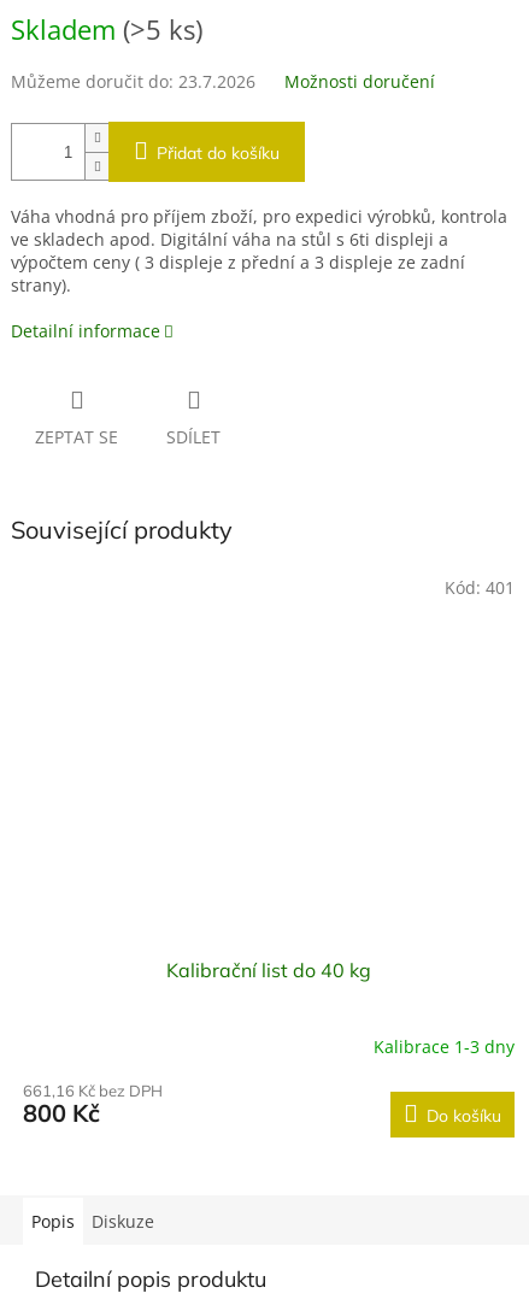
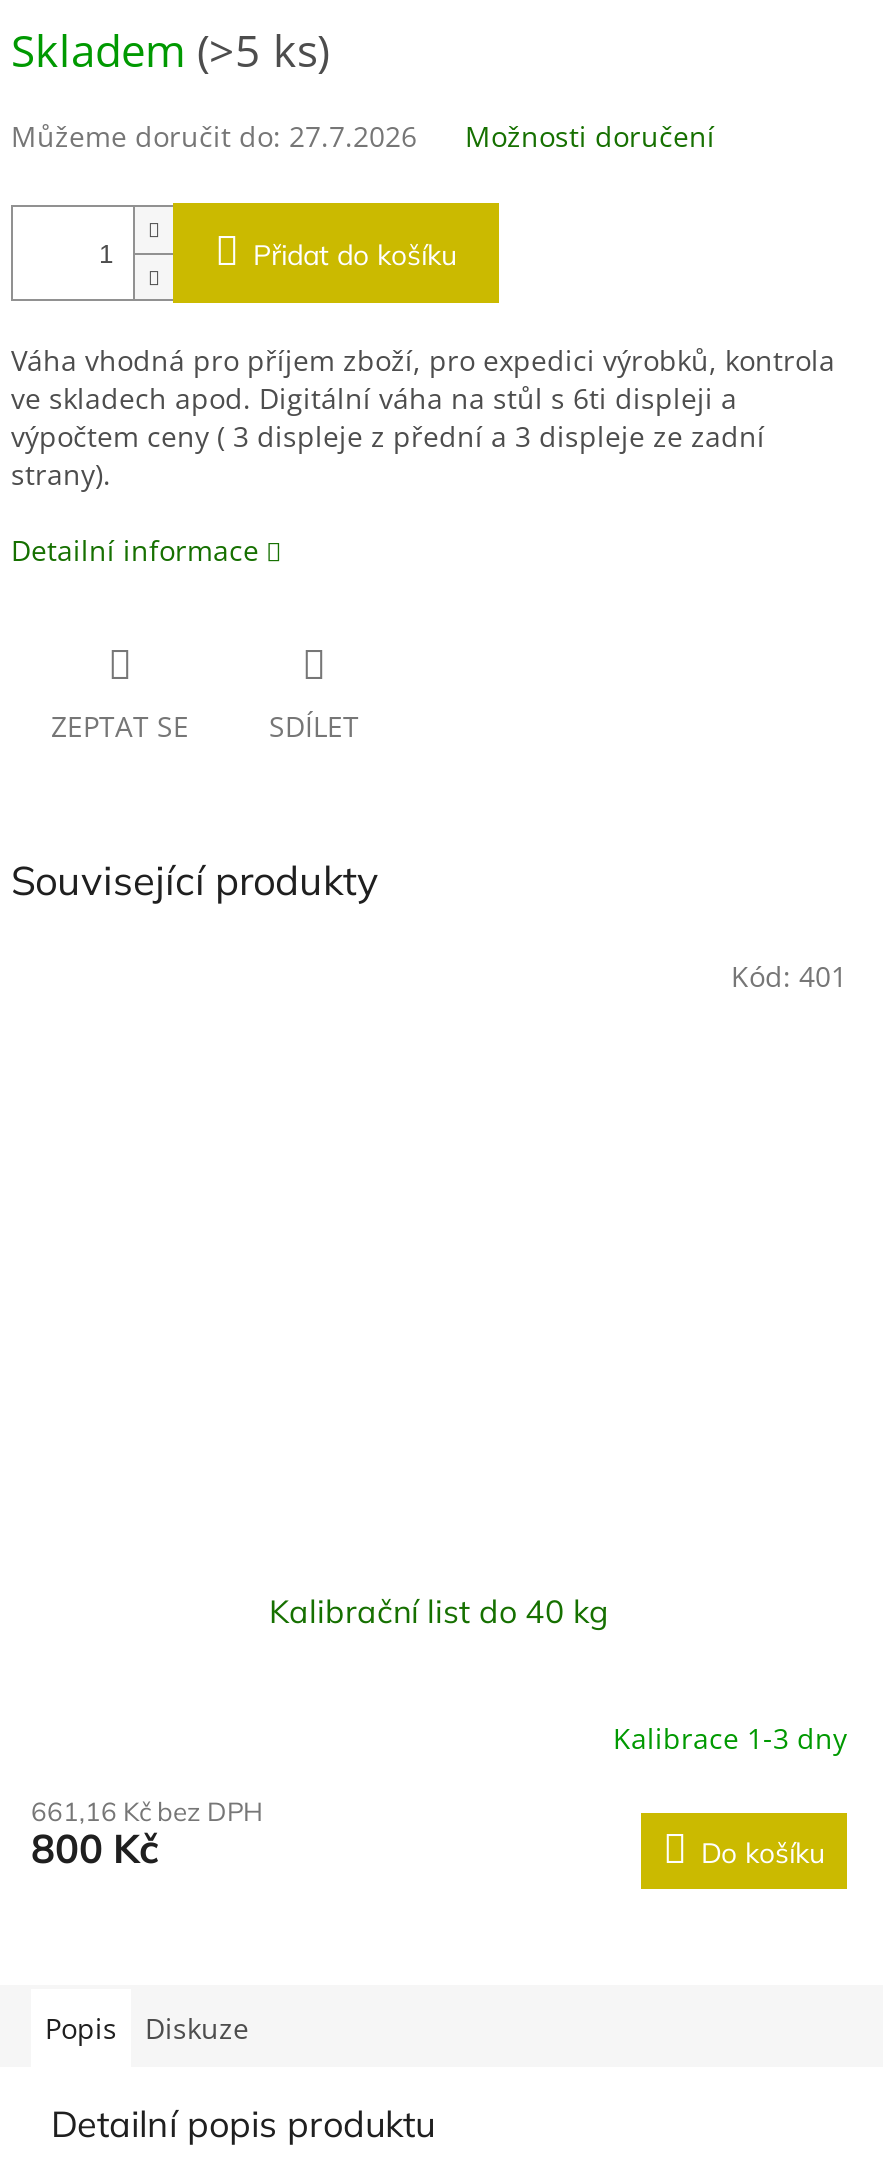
- Můžeme doručit do: 23.7.2026
+ Můžeme doručit do: 27.7.2026
